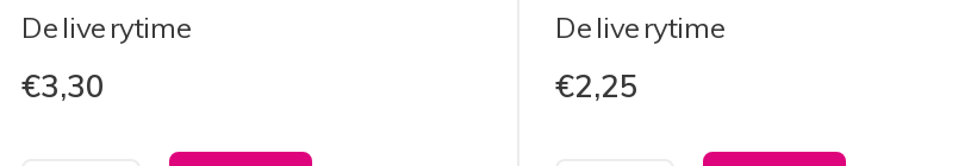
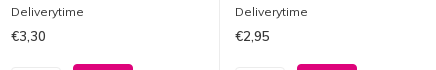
- €2,25
+ €2,95
